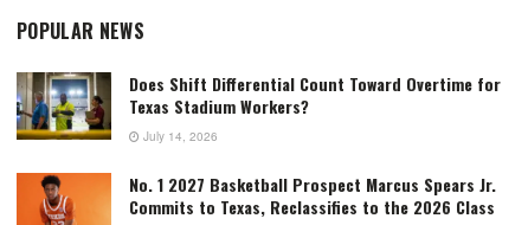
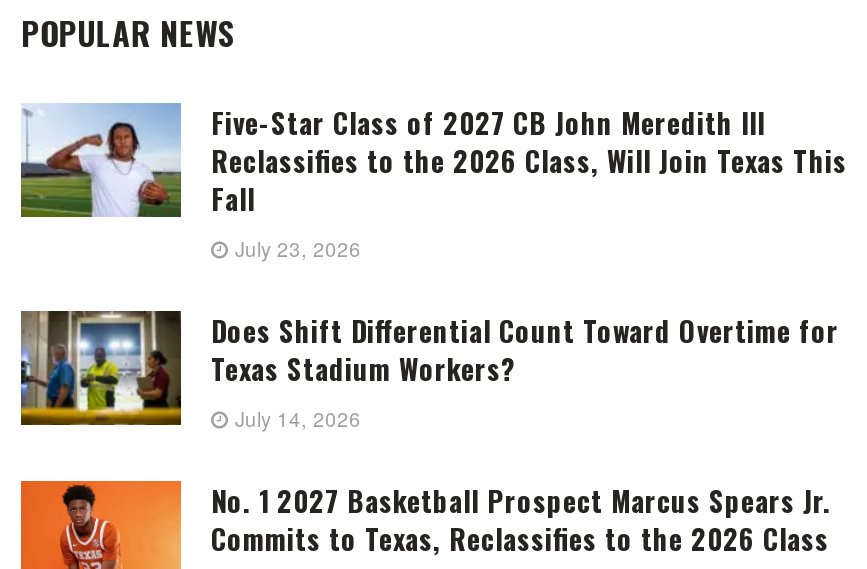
+ [image]
+ Five-Star Class of 2027 CB John Meredith III
+ Reclassifies to the 2026 Class, Will Join Texas This
+ Fall
+ July 23, 2026
